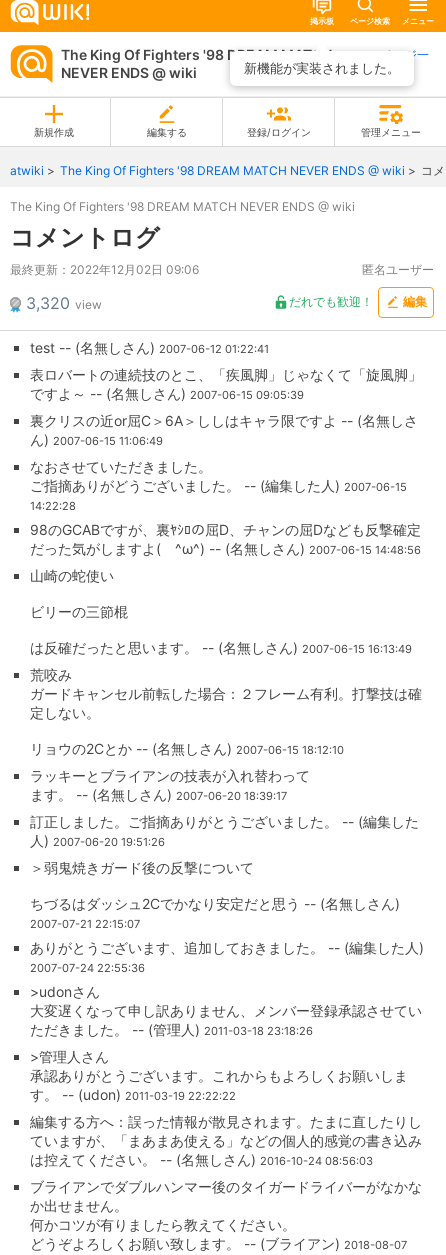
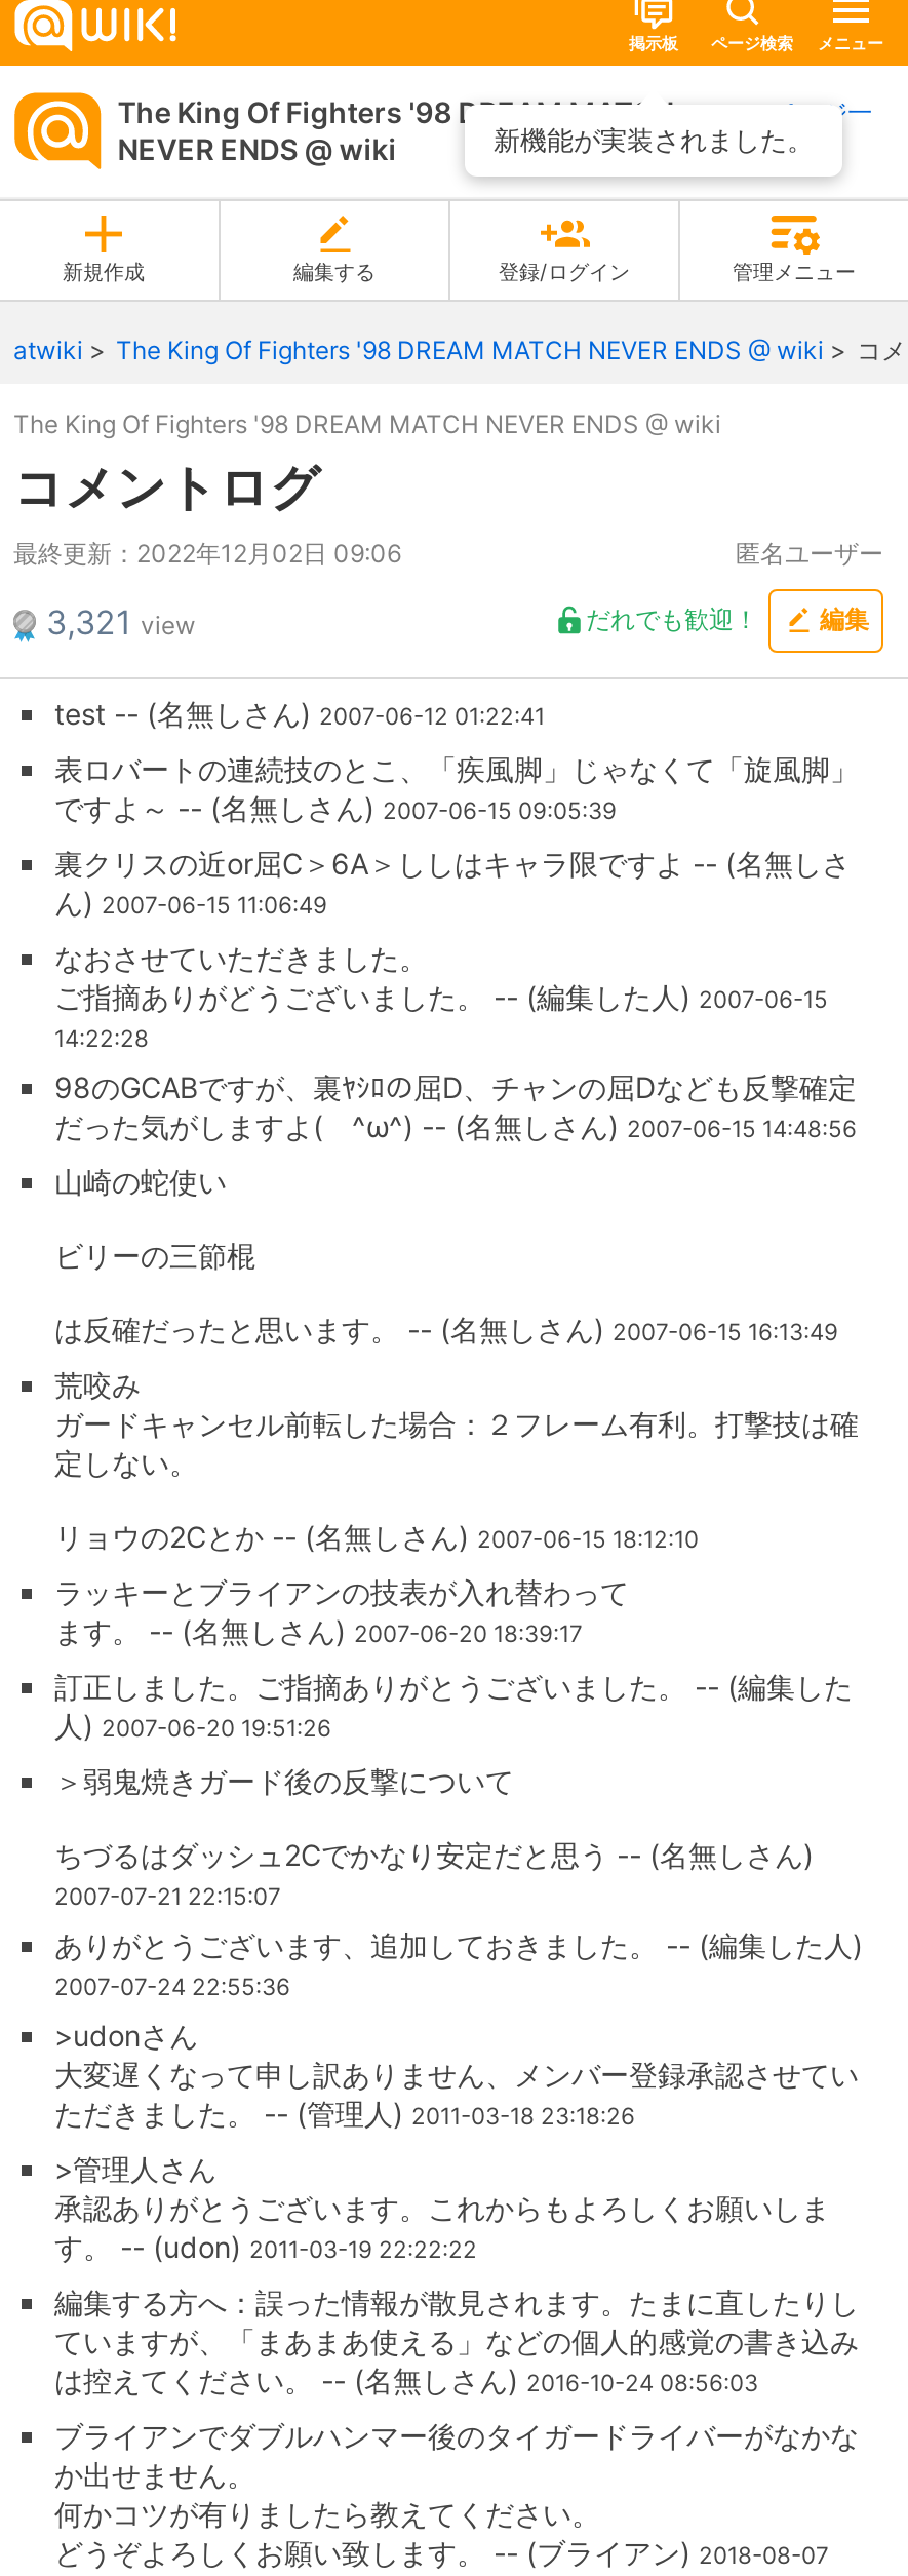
- 3,320 view
+ 3,321 view
